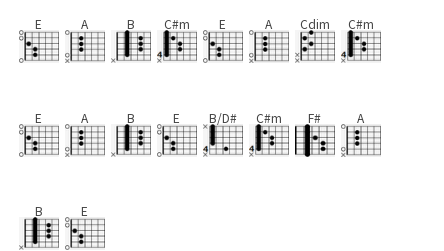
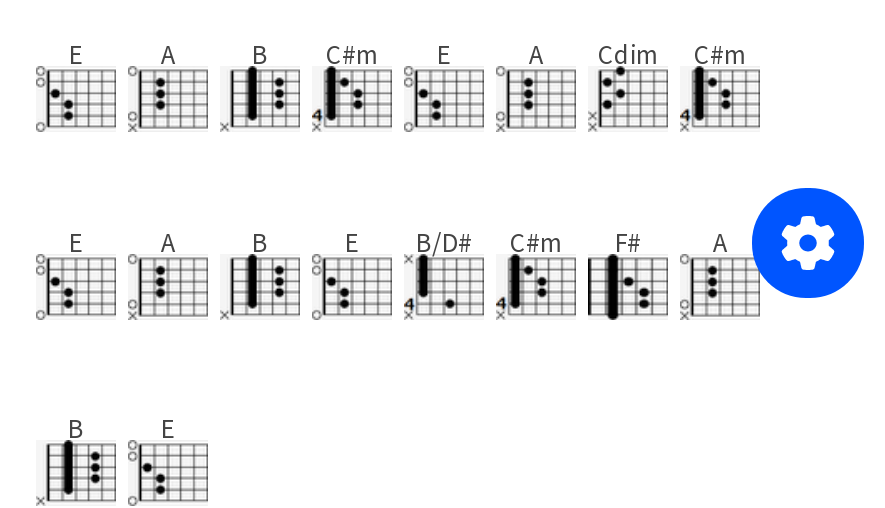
+ [image]
